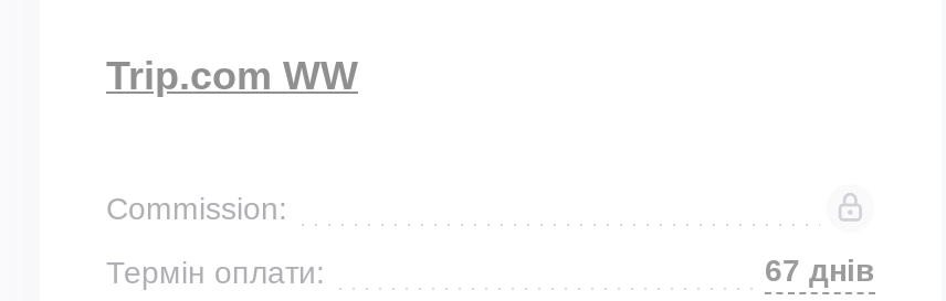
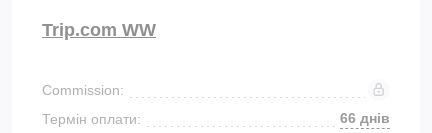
- 67 днів
+ 66 днів
